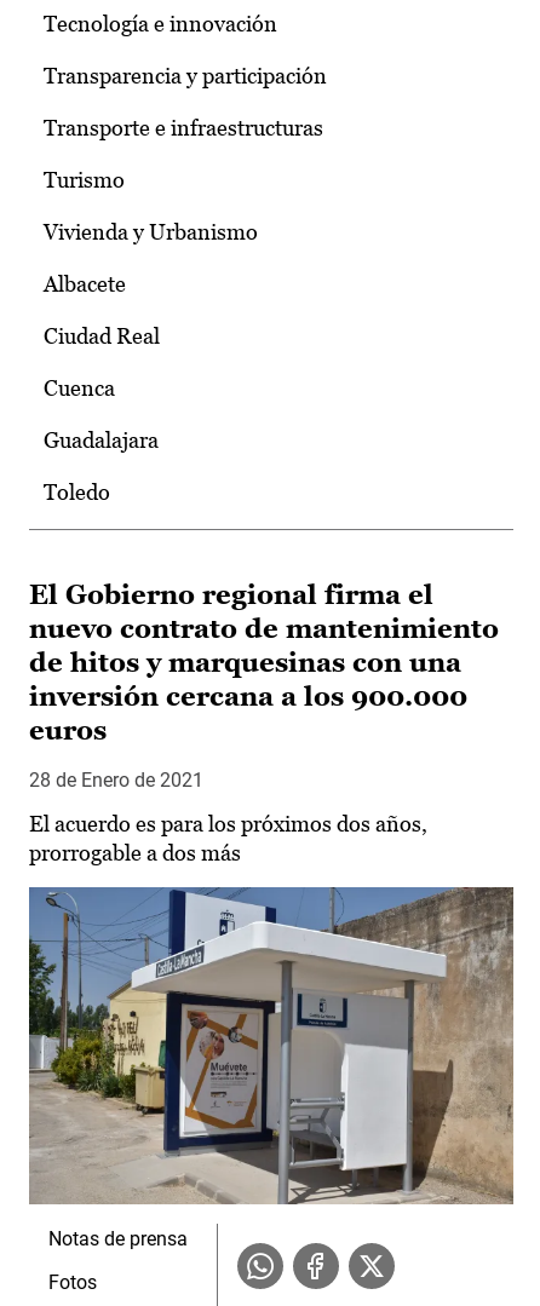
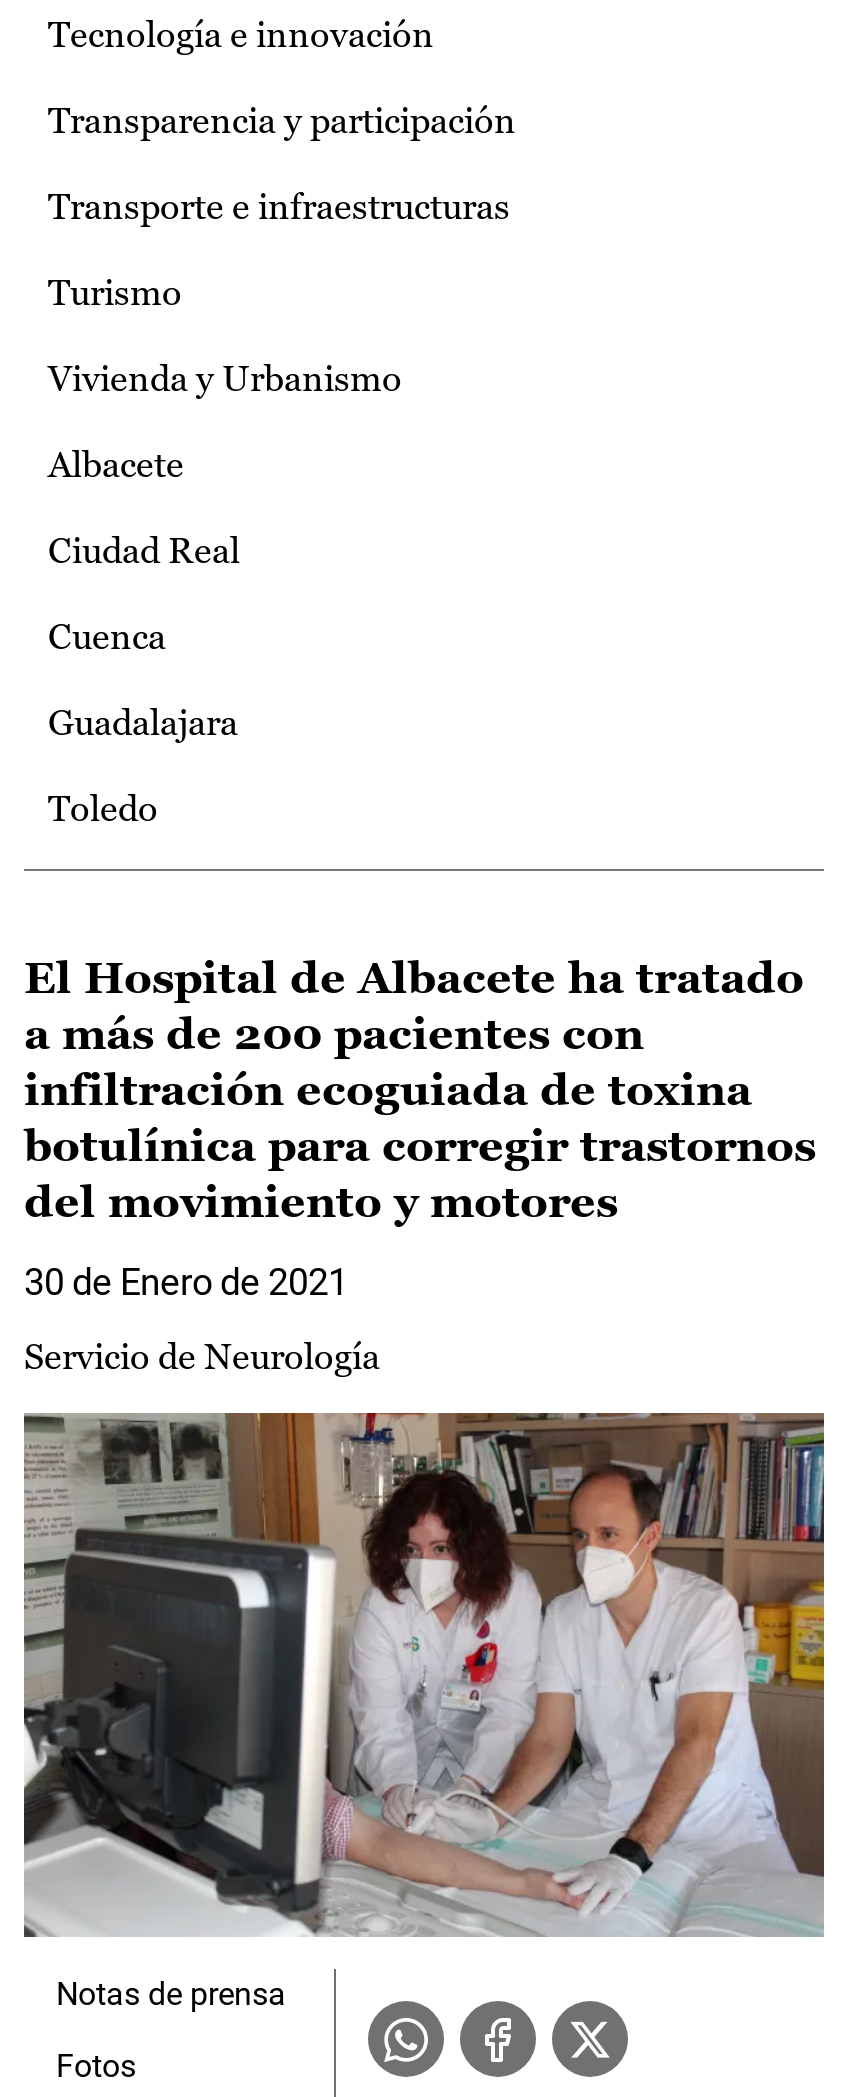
- El Gobierno regional firma el
- nuevo contrato de mantenimiento
- de hitos y marquesinas con una
- inversión cercana a los 900.000
- euros
+ El Hospital de Albacete ha tratado
+ a más de 200 pacientes con
+ infiltración ecoguiada de toxina
+ botulínica para corregir trastornos
+ del movimiento y motores

- 28 de Enero de 2021
+ 30 de Enero de 2021

- El acuerdo es para los próximos dos años,
- prorrogable a dos más
+ Servicio de Neurología

- [image]
+ [image]
